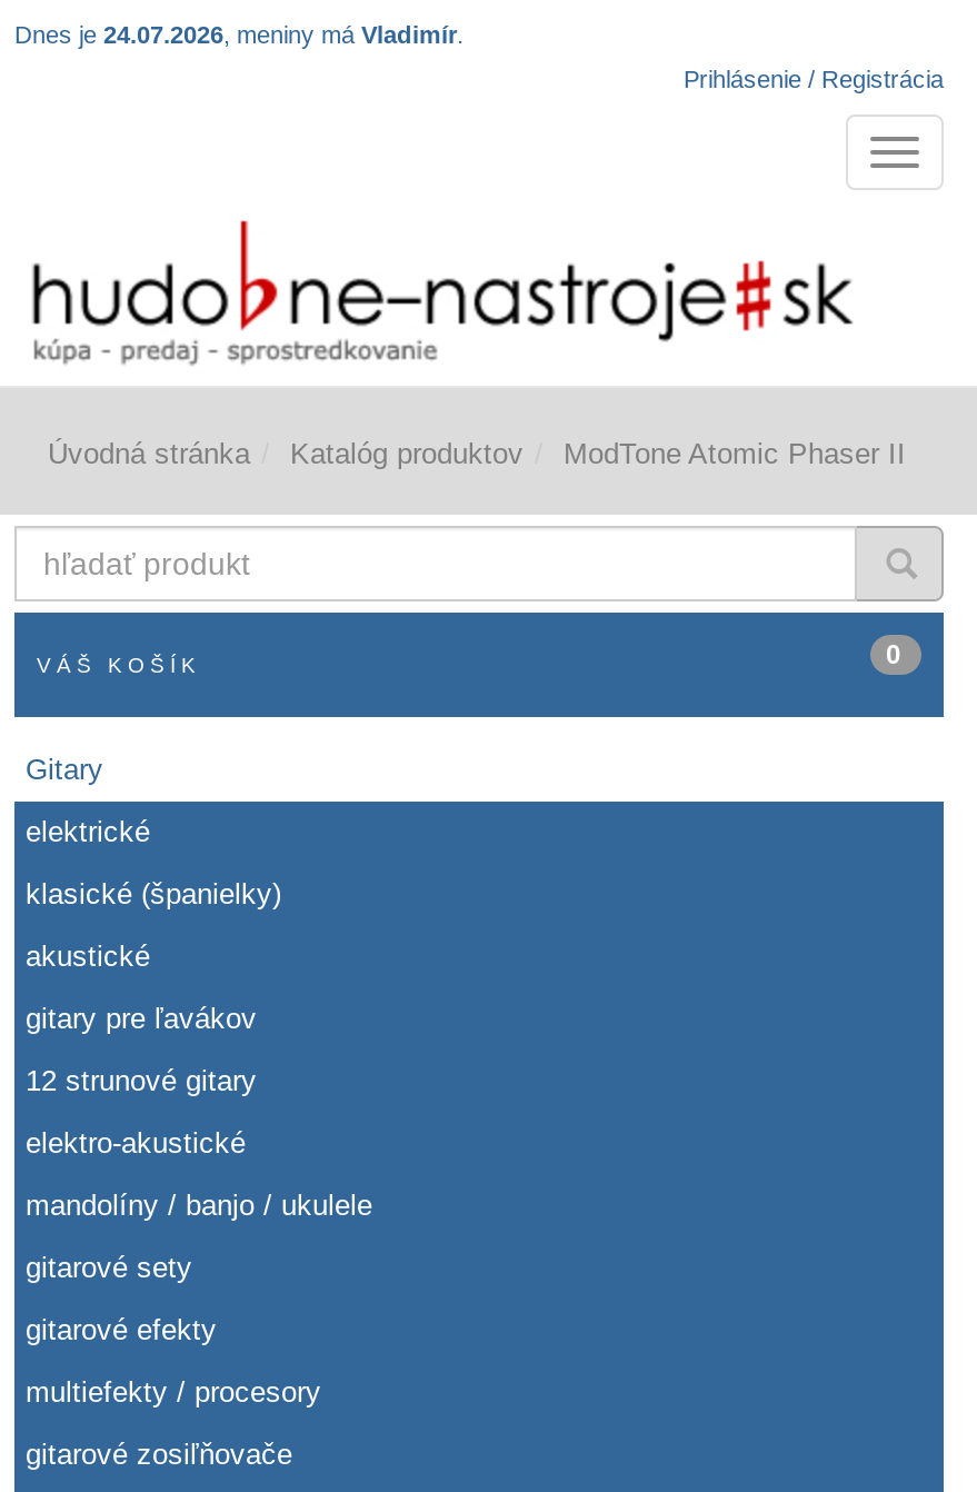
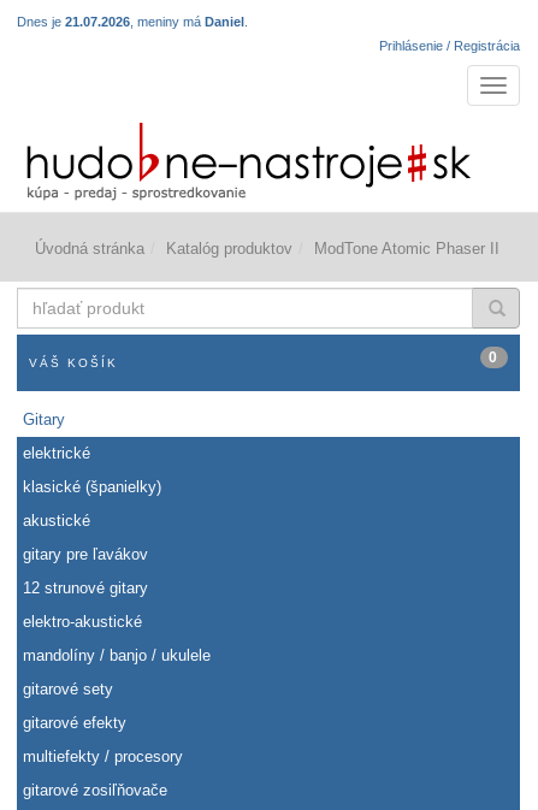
- Dnes je 24.07.2026, meniny má Vladimír.
+ Dnes je 21.07.2026, meniny má Daniel.
